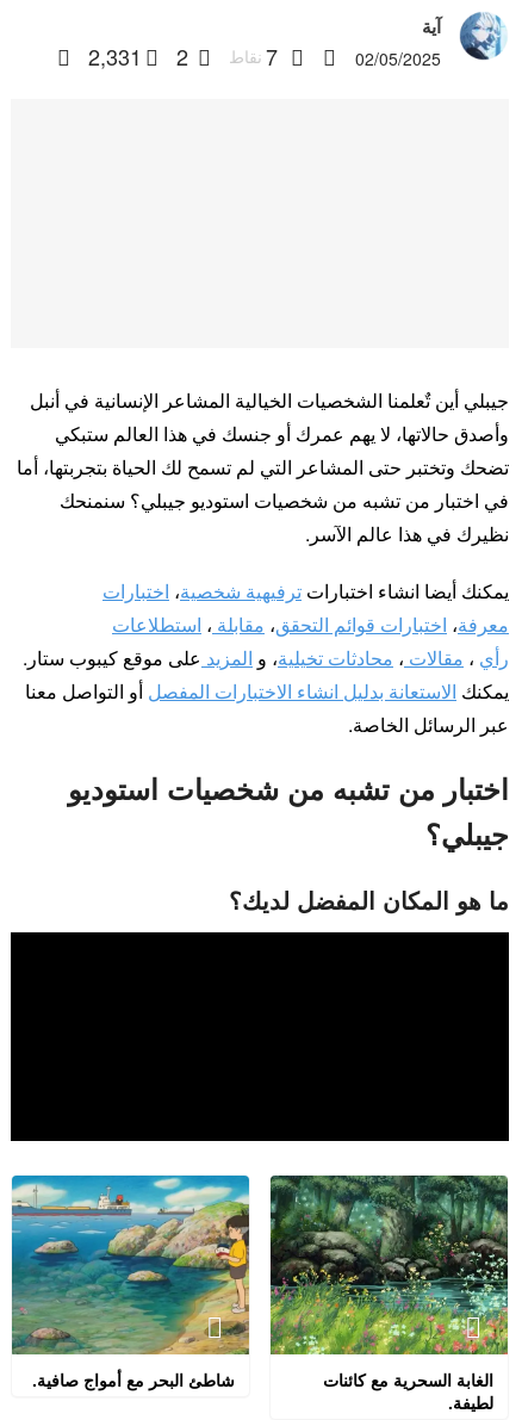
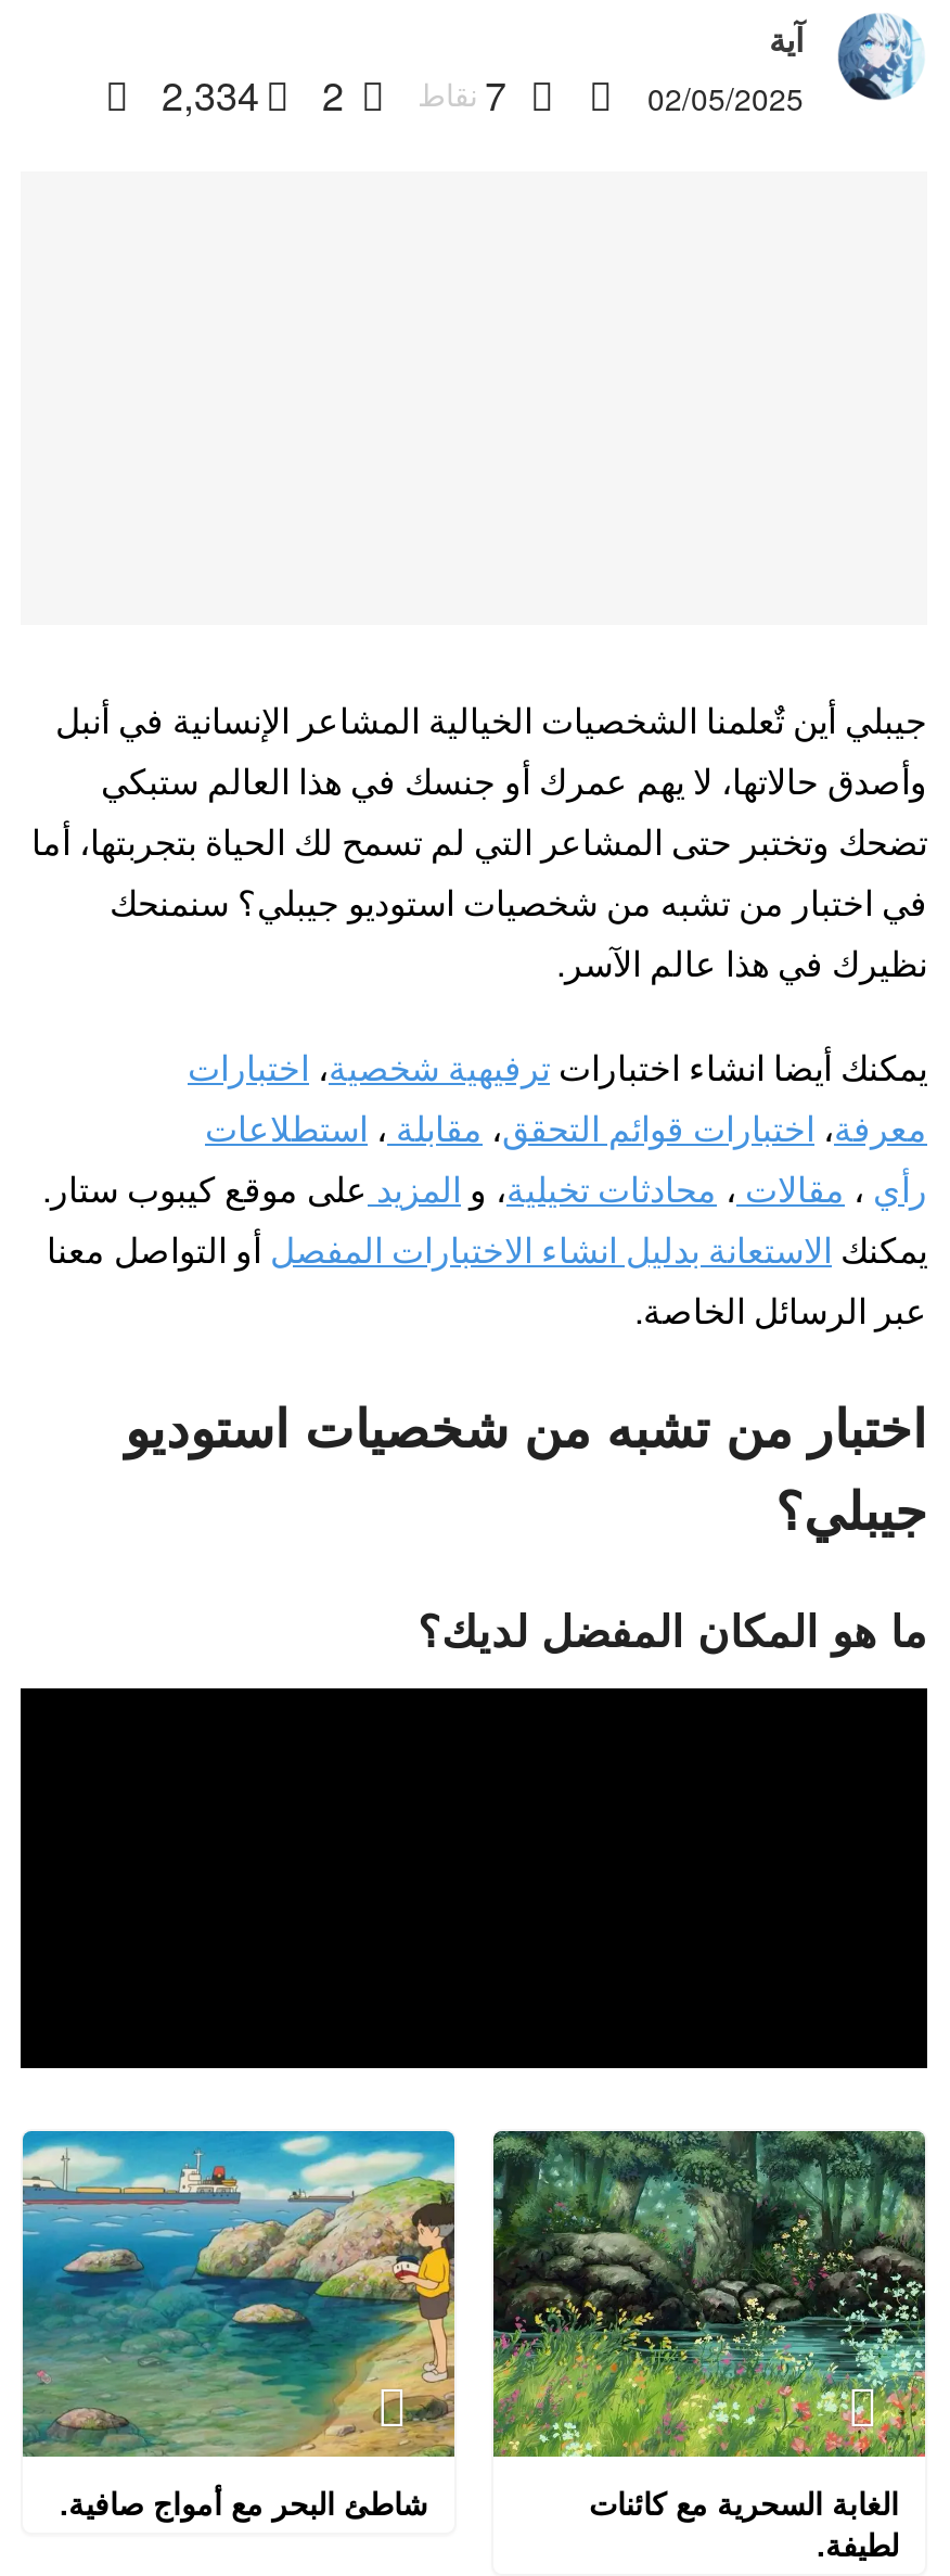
- 2,331
+ 2,334
